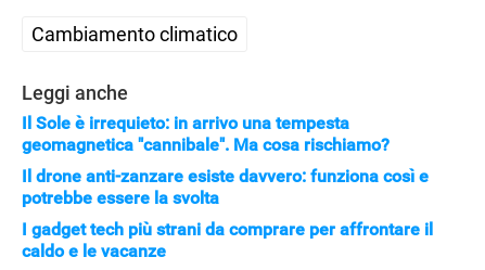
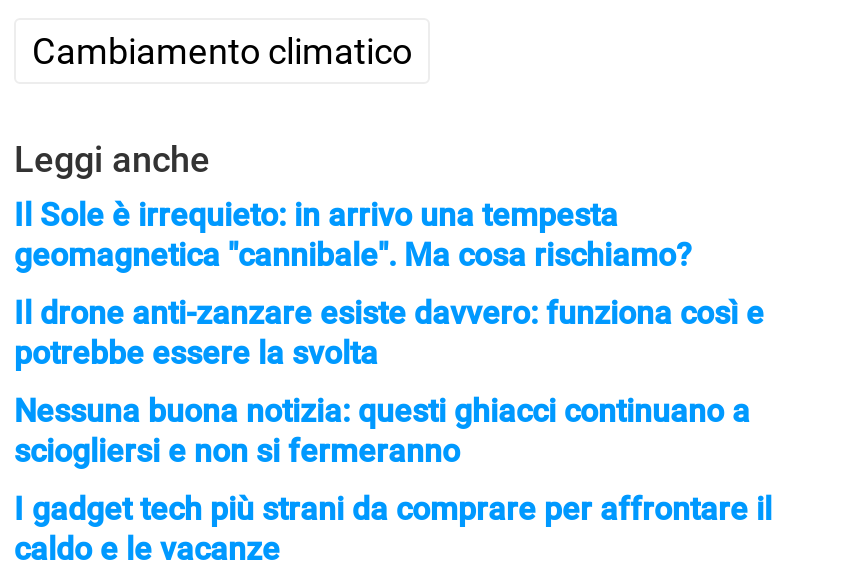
+ Nessuna buona notizia: questi ghiacci continuano a
+ sciogliersi e non si fermeranno
